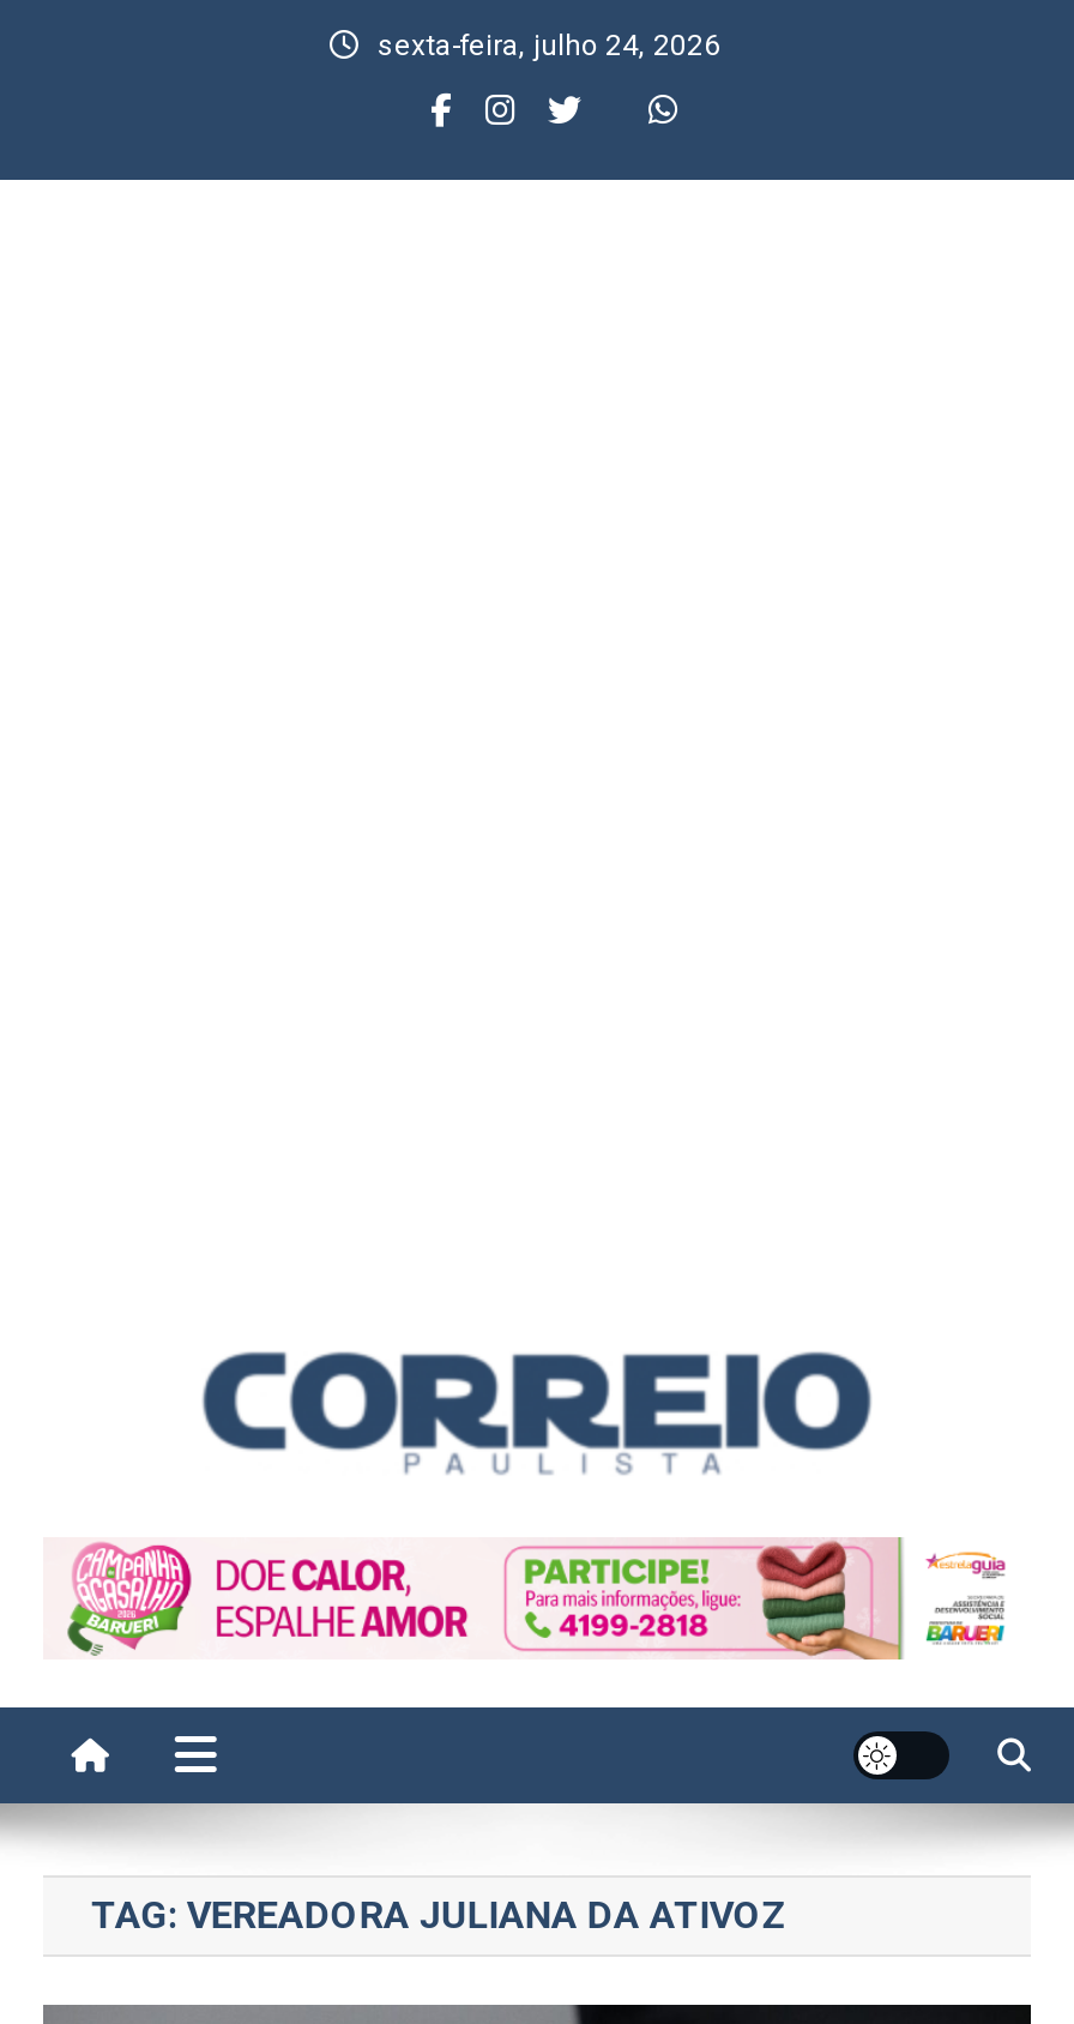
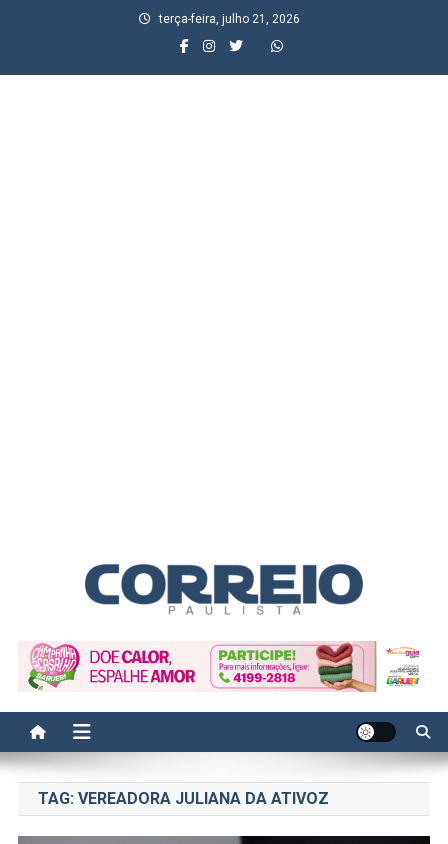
- sexta-feira, julho 24, 2026
+ terça-feira, julho 21, 2026
